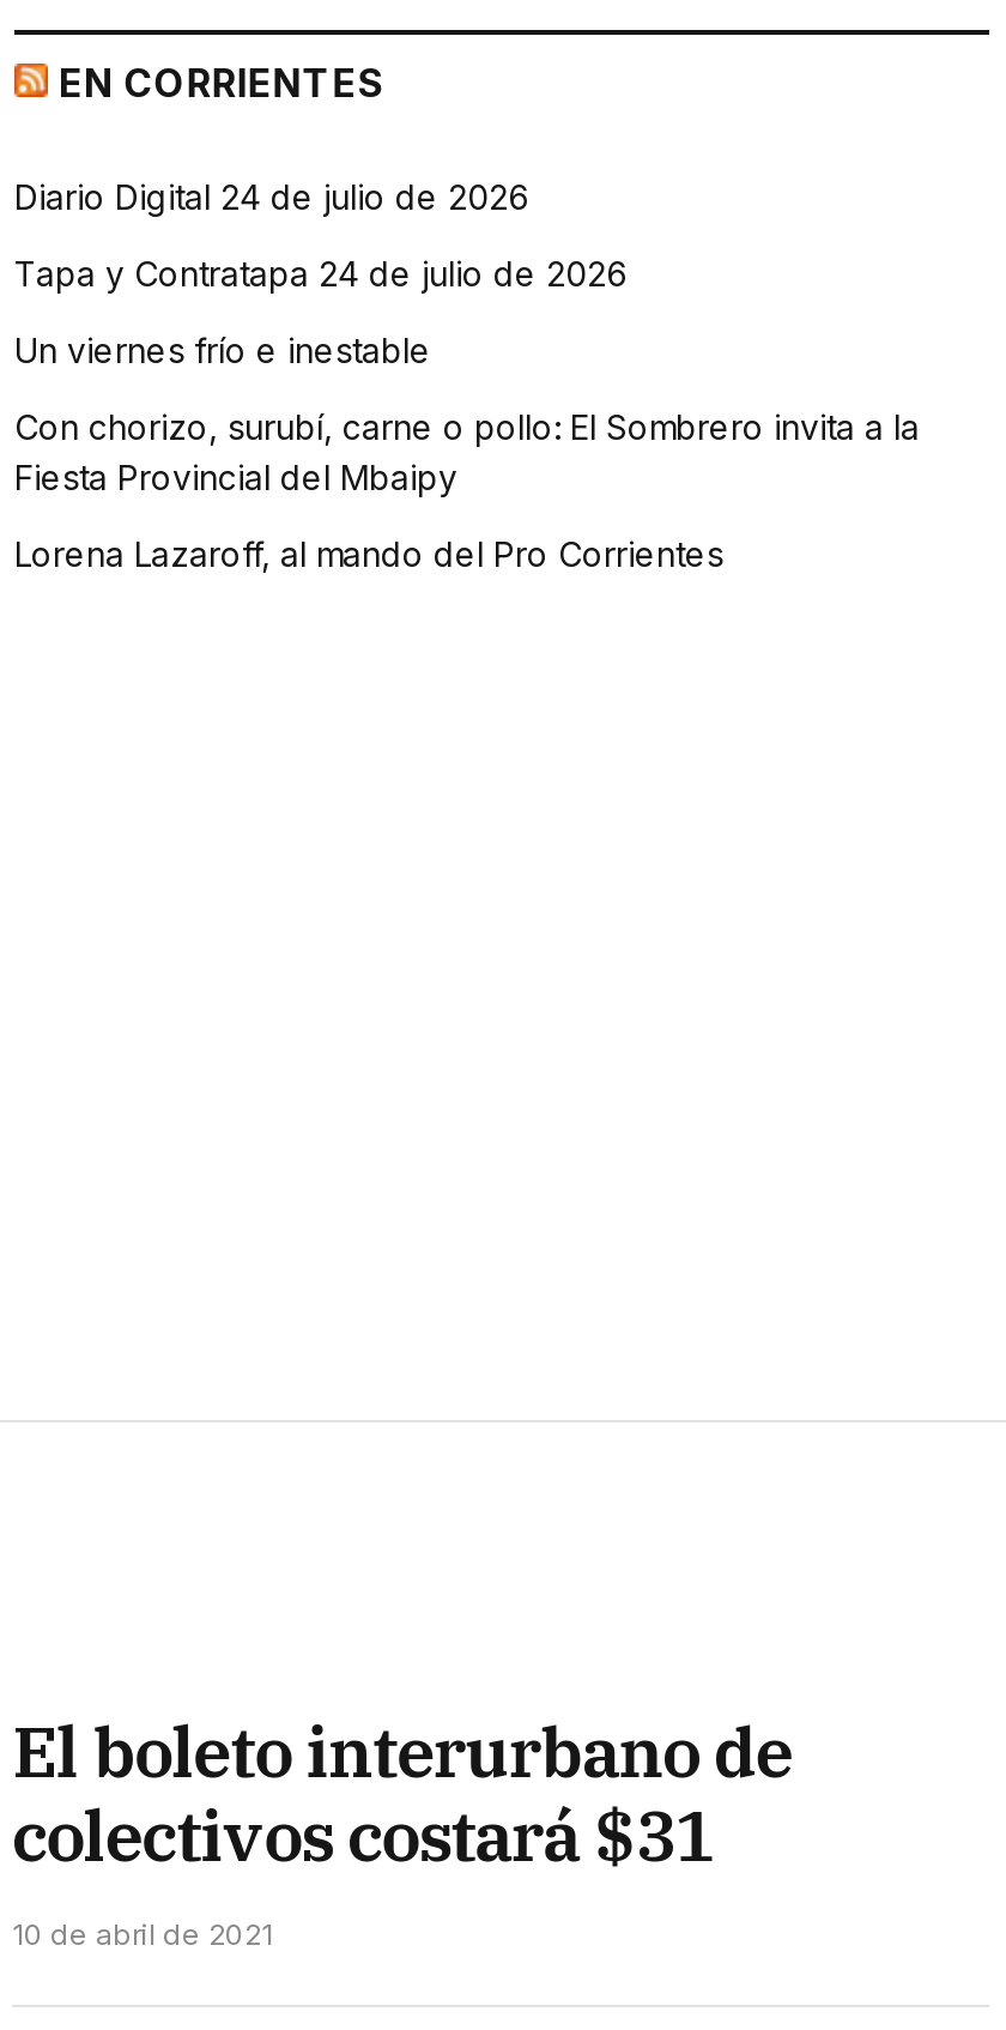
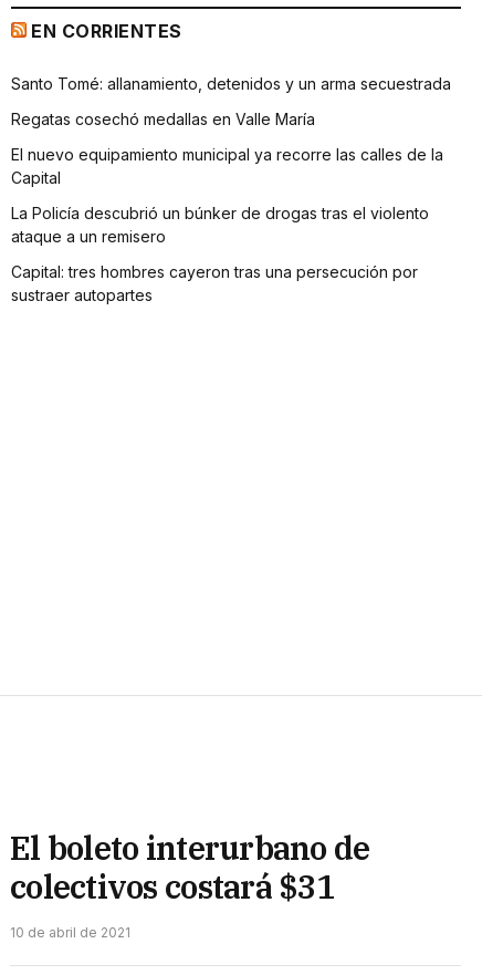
- Diario Digital 24 de julio de 2026
+ Santo Tomé: allanamiento, detenidos y un arma secuestrada

- Tapa y Contratapa 24 de julio de 2026
+ Regatas cosechó medallas en Valle María

- Un viernes frío e inestable
+ El nuevo equipamiento municipal ya recorre las calles de la
+ Capital

- Con chorizo, surubí, carne o pollo: El Sombrero invita a la
- Fiesta Provincial del Mbaipy
+ La Policía descubrió un búnker de drogas tras el violento
+ ataque a un remisero

- Lorena Lazaroff, al mando del Pro Corrientes
+ Capital: tres hombres cayeron tras una persecución por
+ sustraer autopartes
